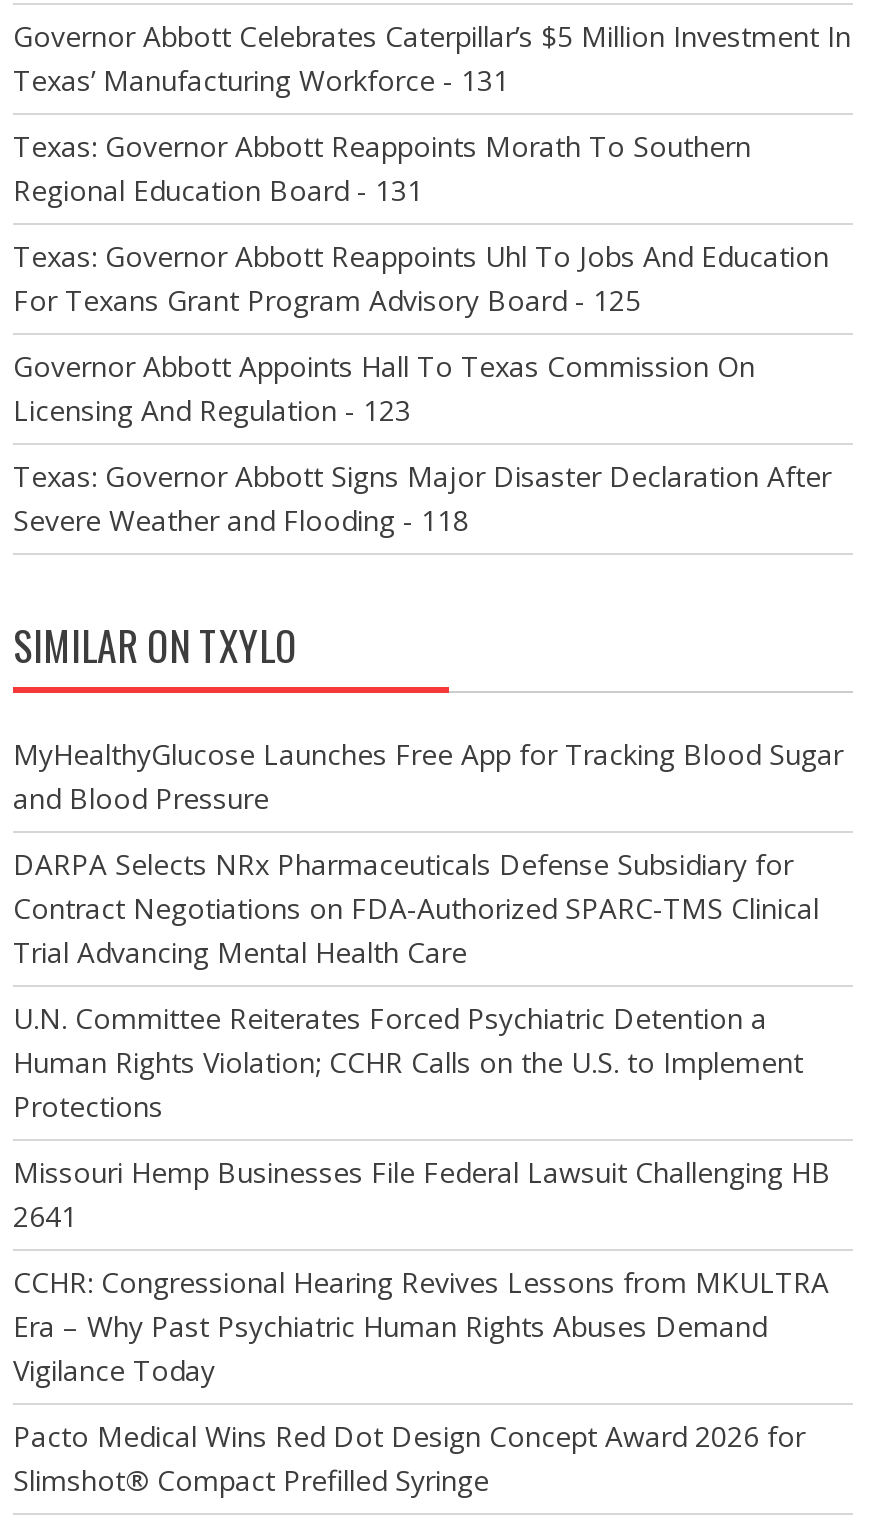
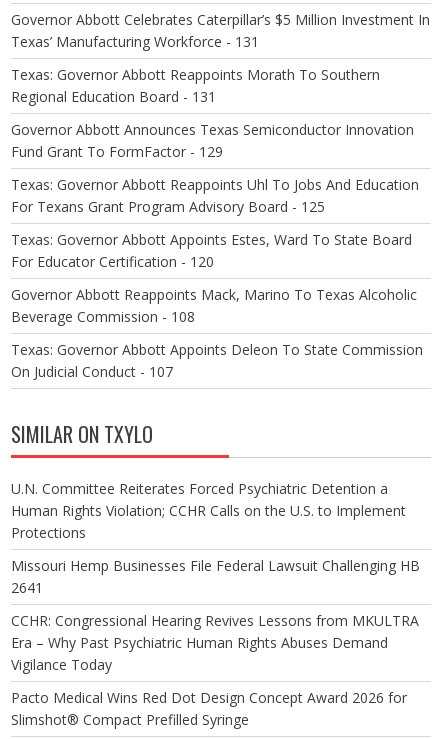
+ Governor Abbott Announces Texas Semiconductor Innovation
+ Fund Grant To FormFactor - 129

moved down: Texas: Governor Abbott Reappoints Uhl To Jobs And Education | For Texans Grant Program Advisory Board - 125

- Governor Abbott Appoints Hall To Texas Commission On
- Licensing And Regulation - 123
- Texas: Governor Abbott Signs Major Disaster Declaration After
- Severe Weather and Flooding - 118
+ Texas: Governor Abbott Appoints Estes, Ward To State Board
+ For Educator Certification - 120
+ Governor Abbott Reappoints Mack, Marino To Texas Alcoholic
+ Beverage Commission - 108
+ Texas: Governor Abbott Appoints Deleon To State Commission
+ On Judicial Conduct - 107

moved down: SIMILAR ON TXYLO

- MyHealthyGlucose Launches Free App for Tracking Blood Sugar
- and Blood Pressure
- DARPA Selects NRx Pharmaceuticals Defense Subsidiary for
- Contract Negotiations on FDA-Authorized SPARC-TMS Clinical
- Trial Advancing Mental Health Care
